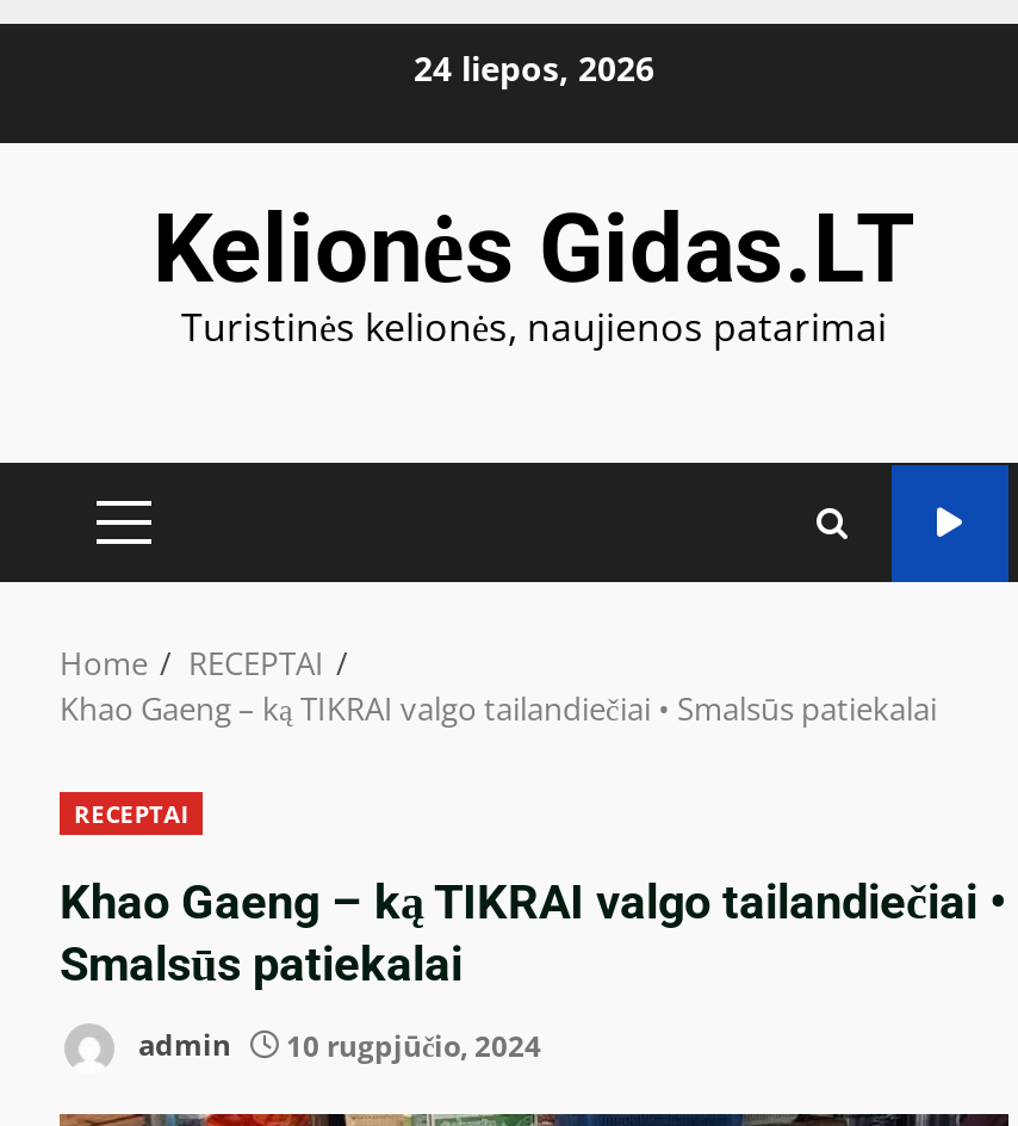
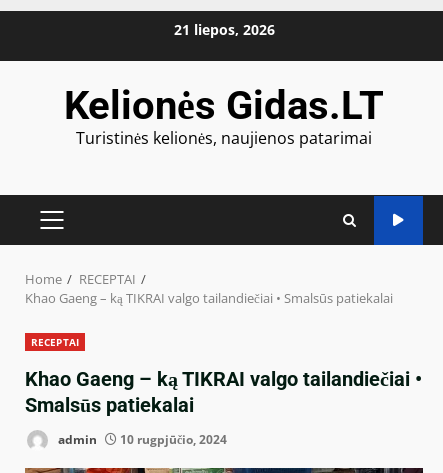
- 24 liepos, 2026
+ 21 liepos, 2026
